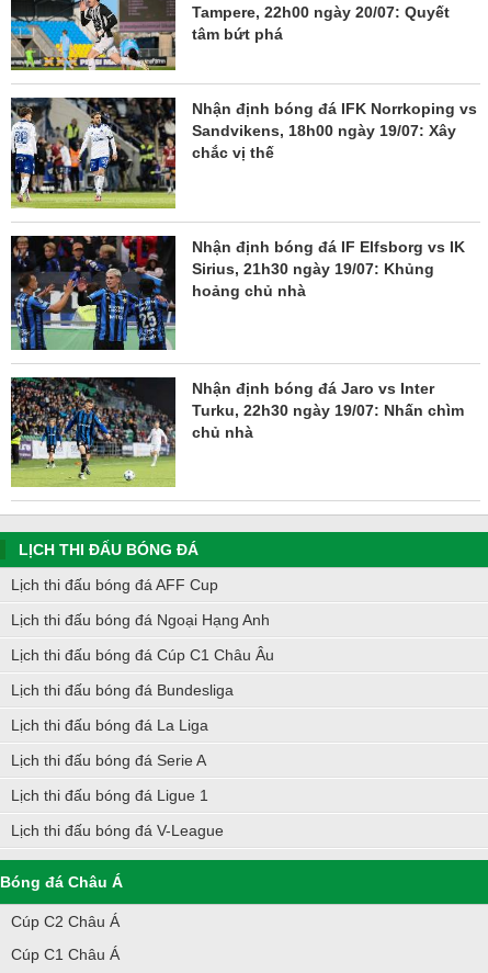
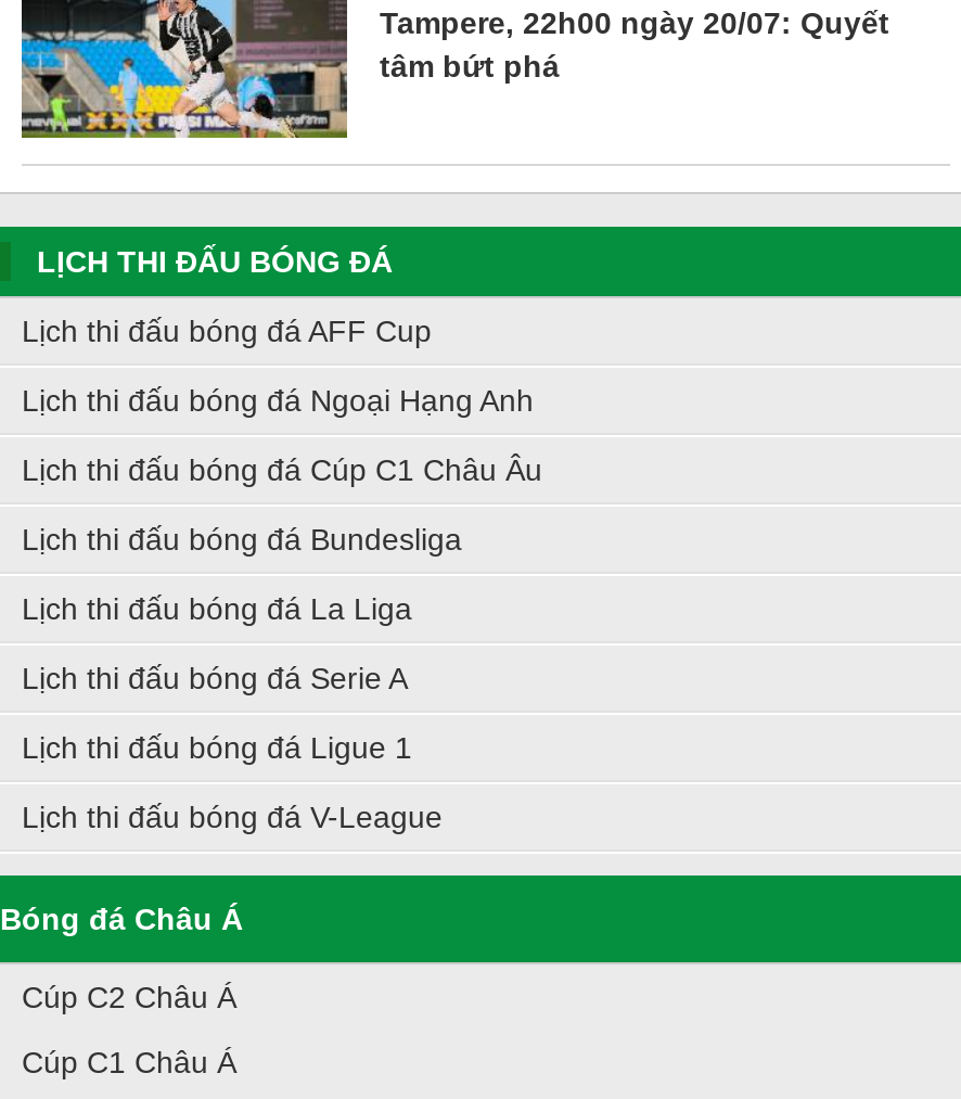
- [image]
- Nhận định bóng đá IFK Norrkoping vs
- Sandvikens, 18h00 ngày 19/07: Xây
- chắc vị thế

- [image]
- Nhận định bóng đá IF Elfsborg vs IK
- Sirius, 21h30 ngày 19/07: Khủng
- hoảng chủ nhà

- [image]
- Nhận định bóng đá Jaro vs Inter
- Turku, 22h30 ngày 19/07: Nhấn chìm
- chủ nhà
